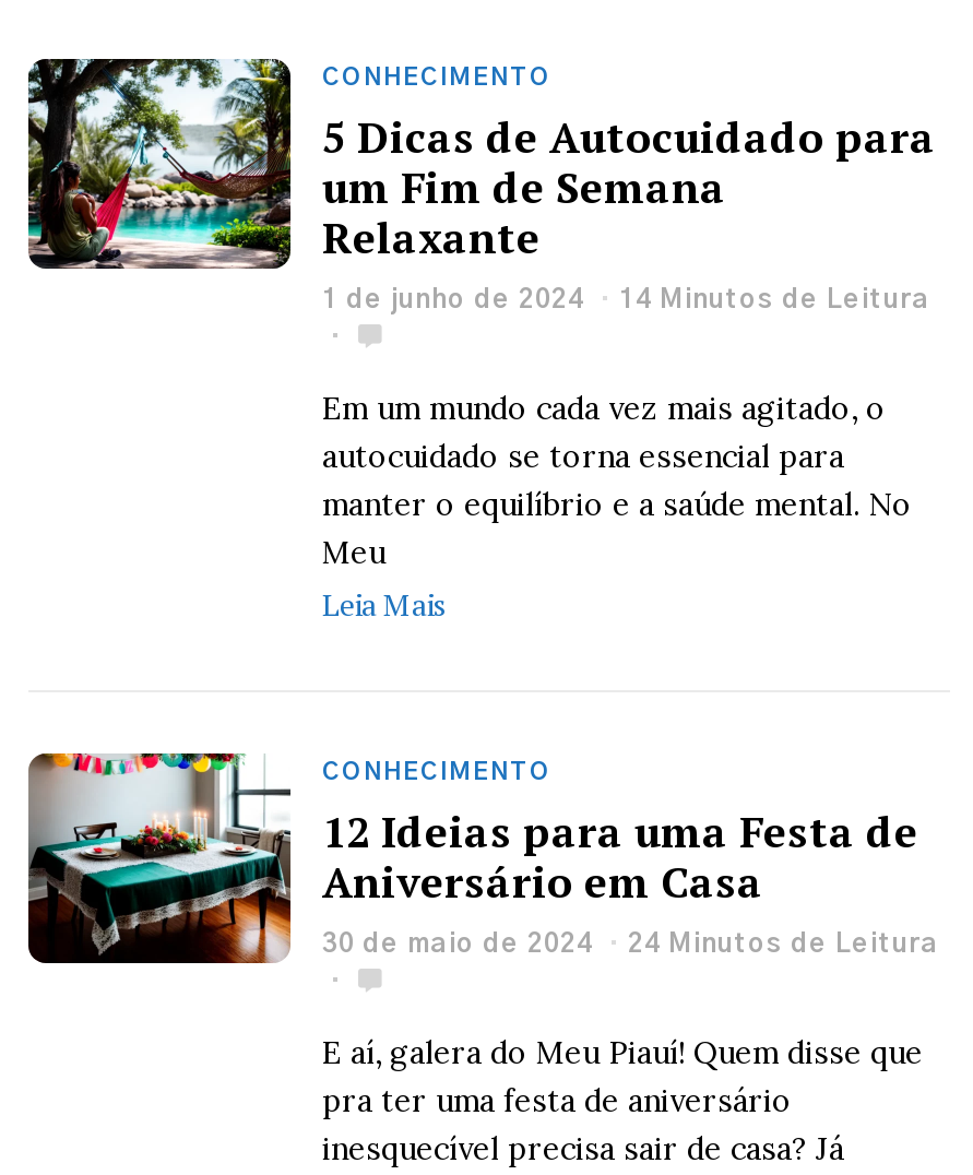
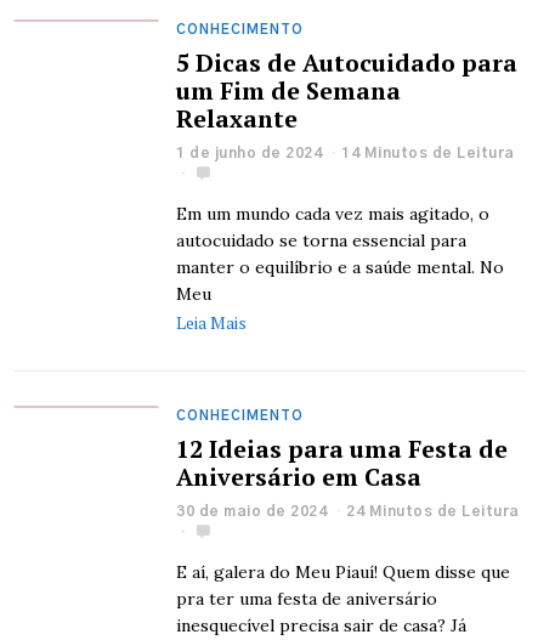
- [image]

- [image]
